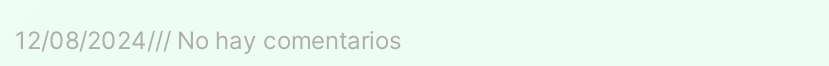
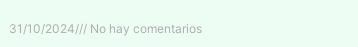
- 12/08/2024 No hay comentarios
+ 31/10/2024 No hay comentarios
